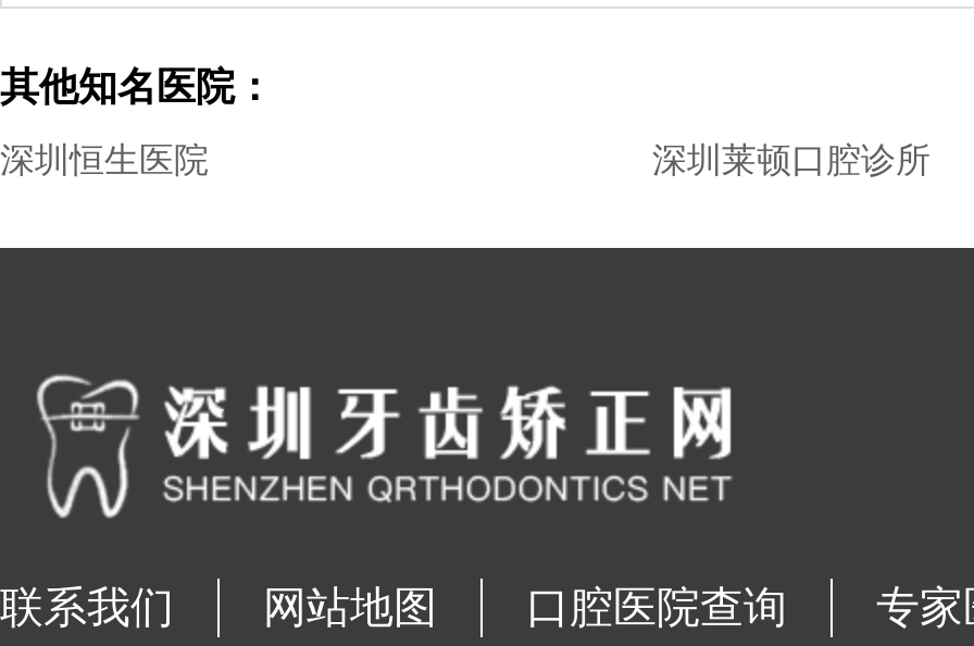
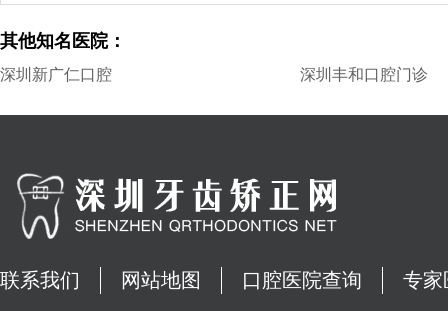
- 深圳恒生医院
- 深圳莱顿口腔诊所
+ 深圳新广仁口腔
+ 深圳丰和口腔门诊
